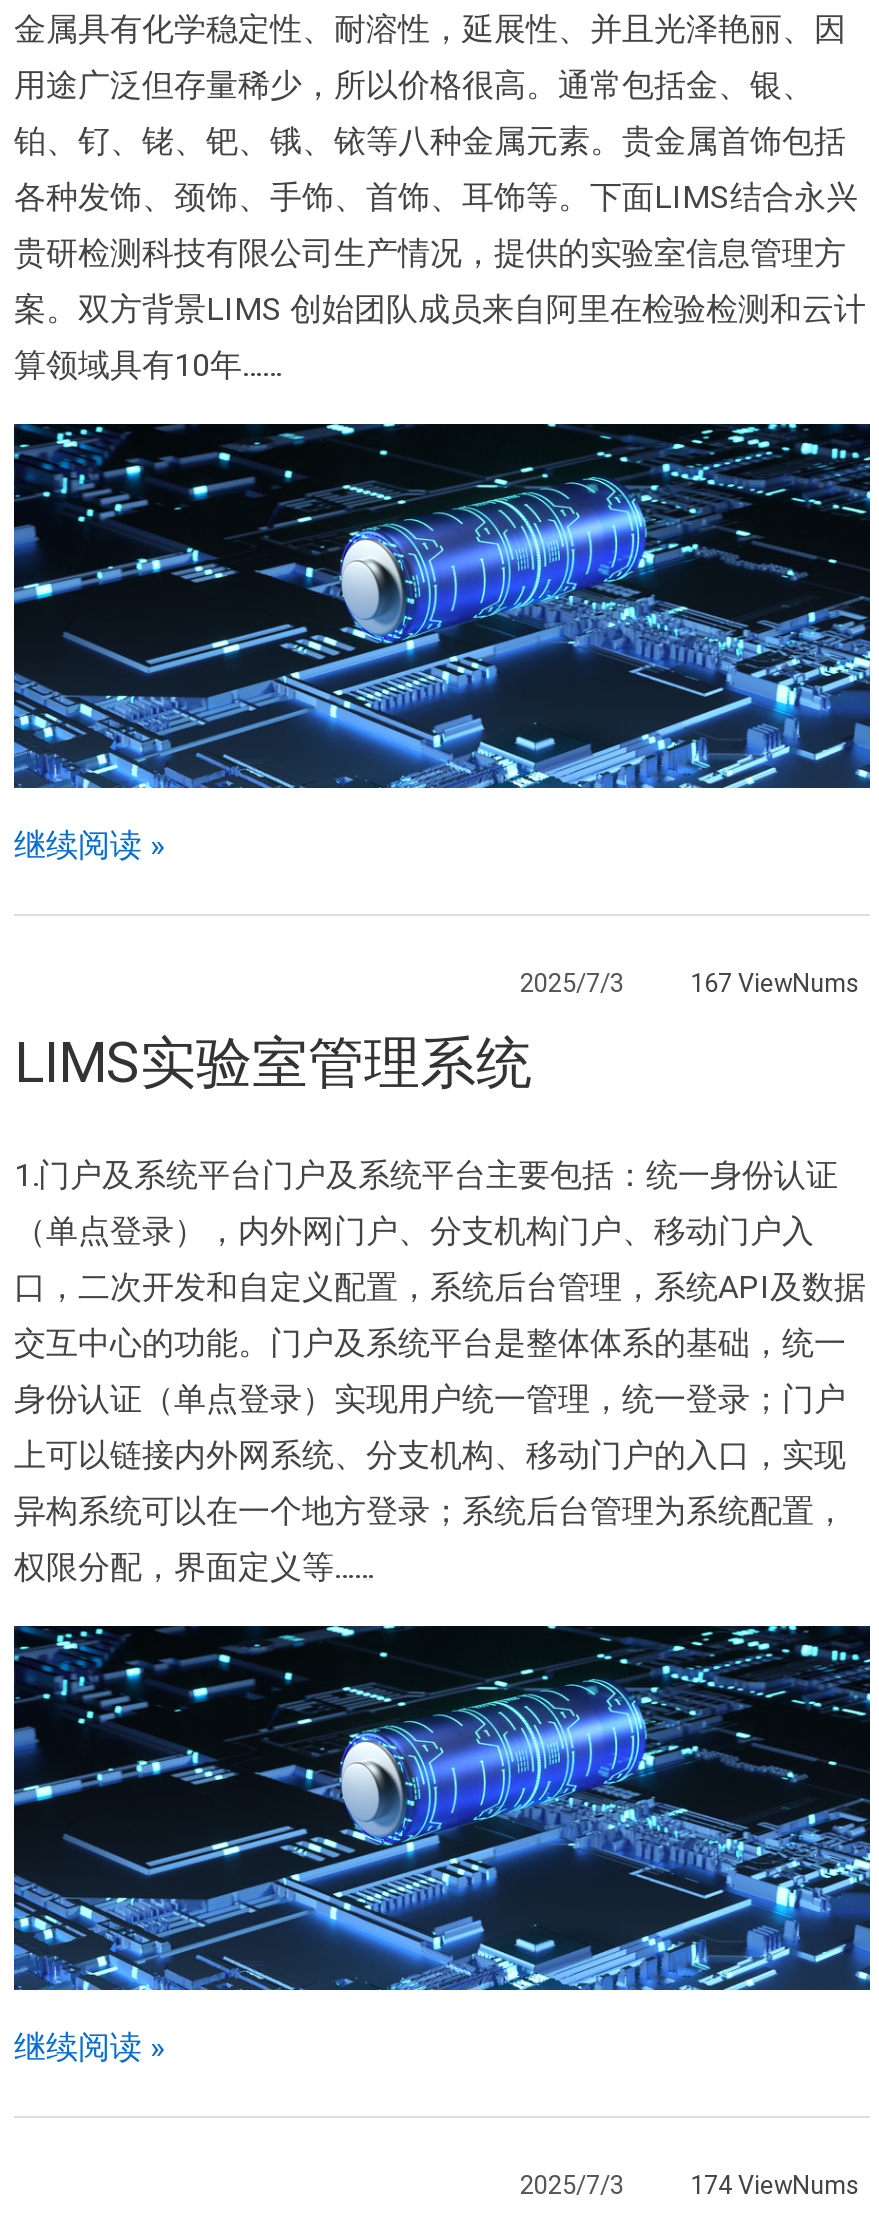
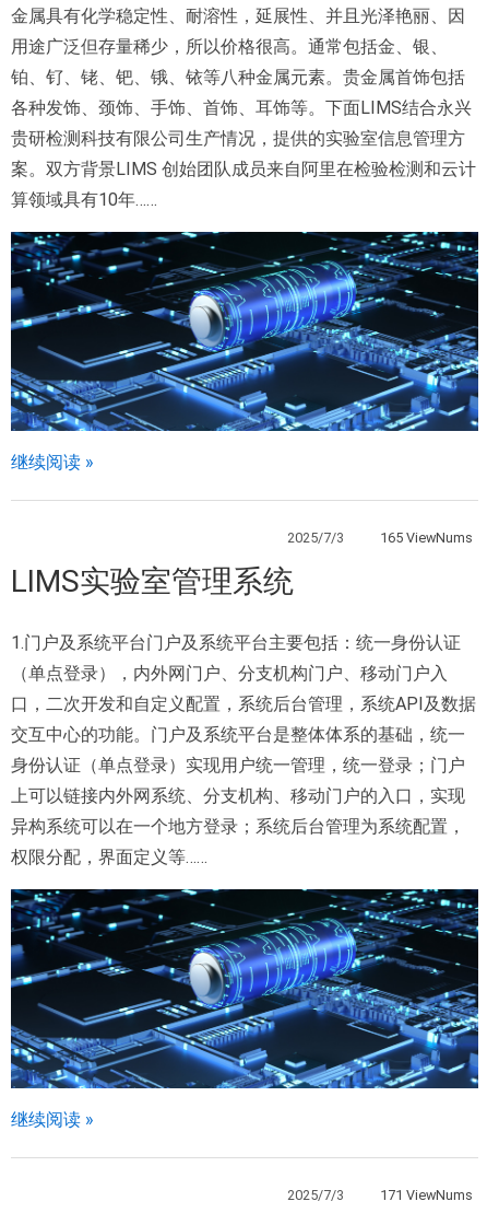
- 167 ViewNums
+ 165 ViewNums

- 174 ViewNums
+ 171 ViewNums
